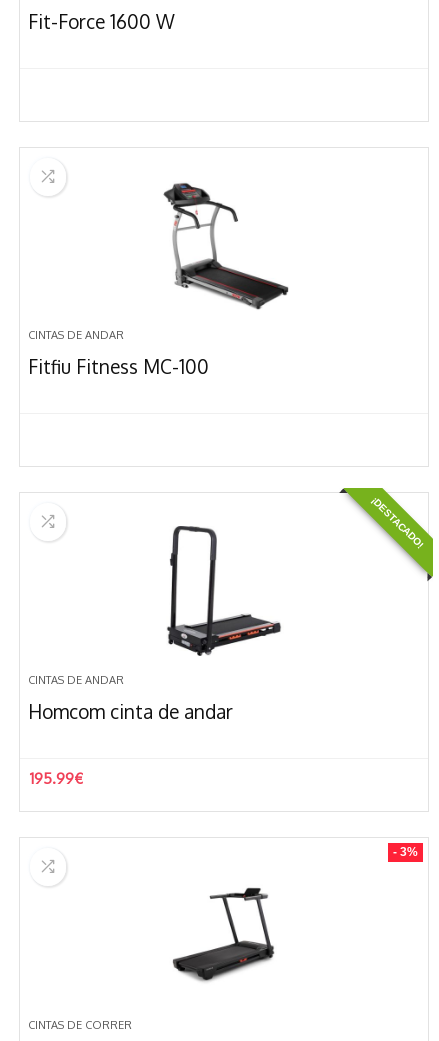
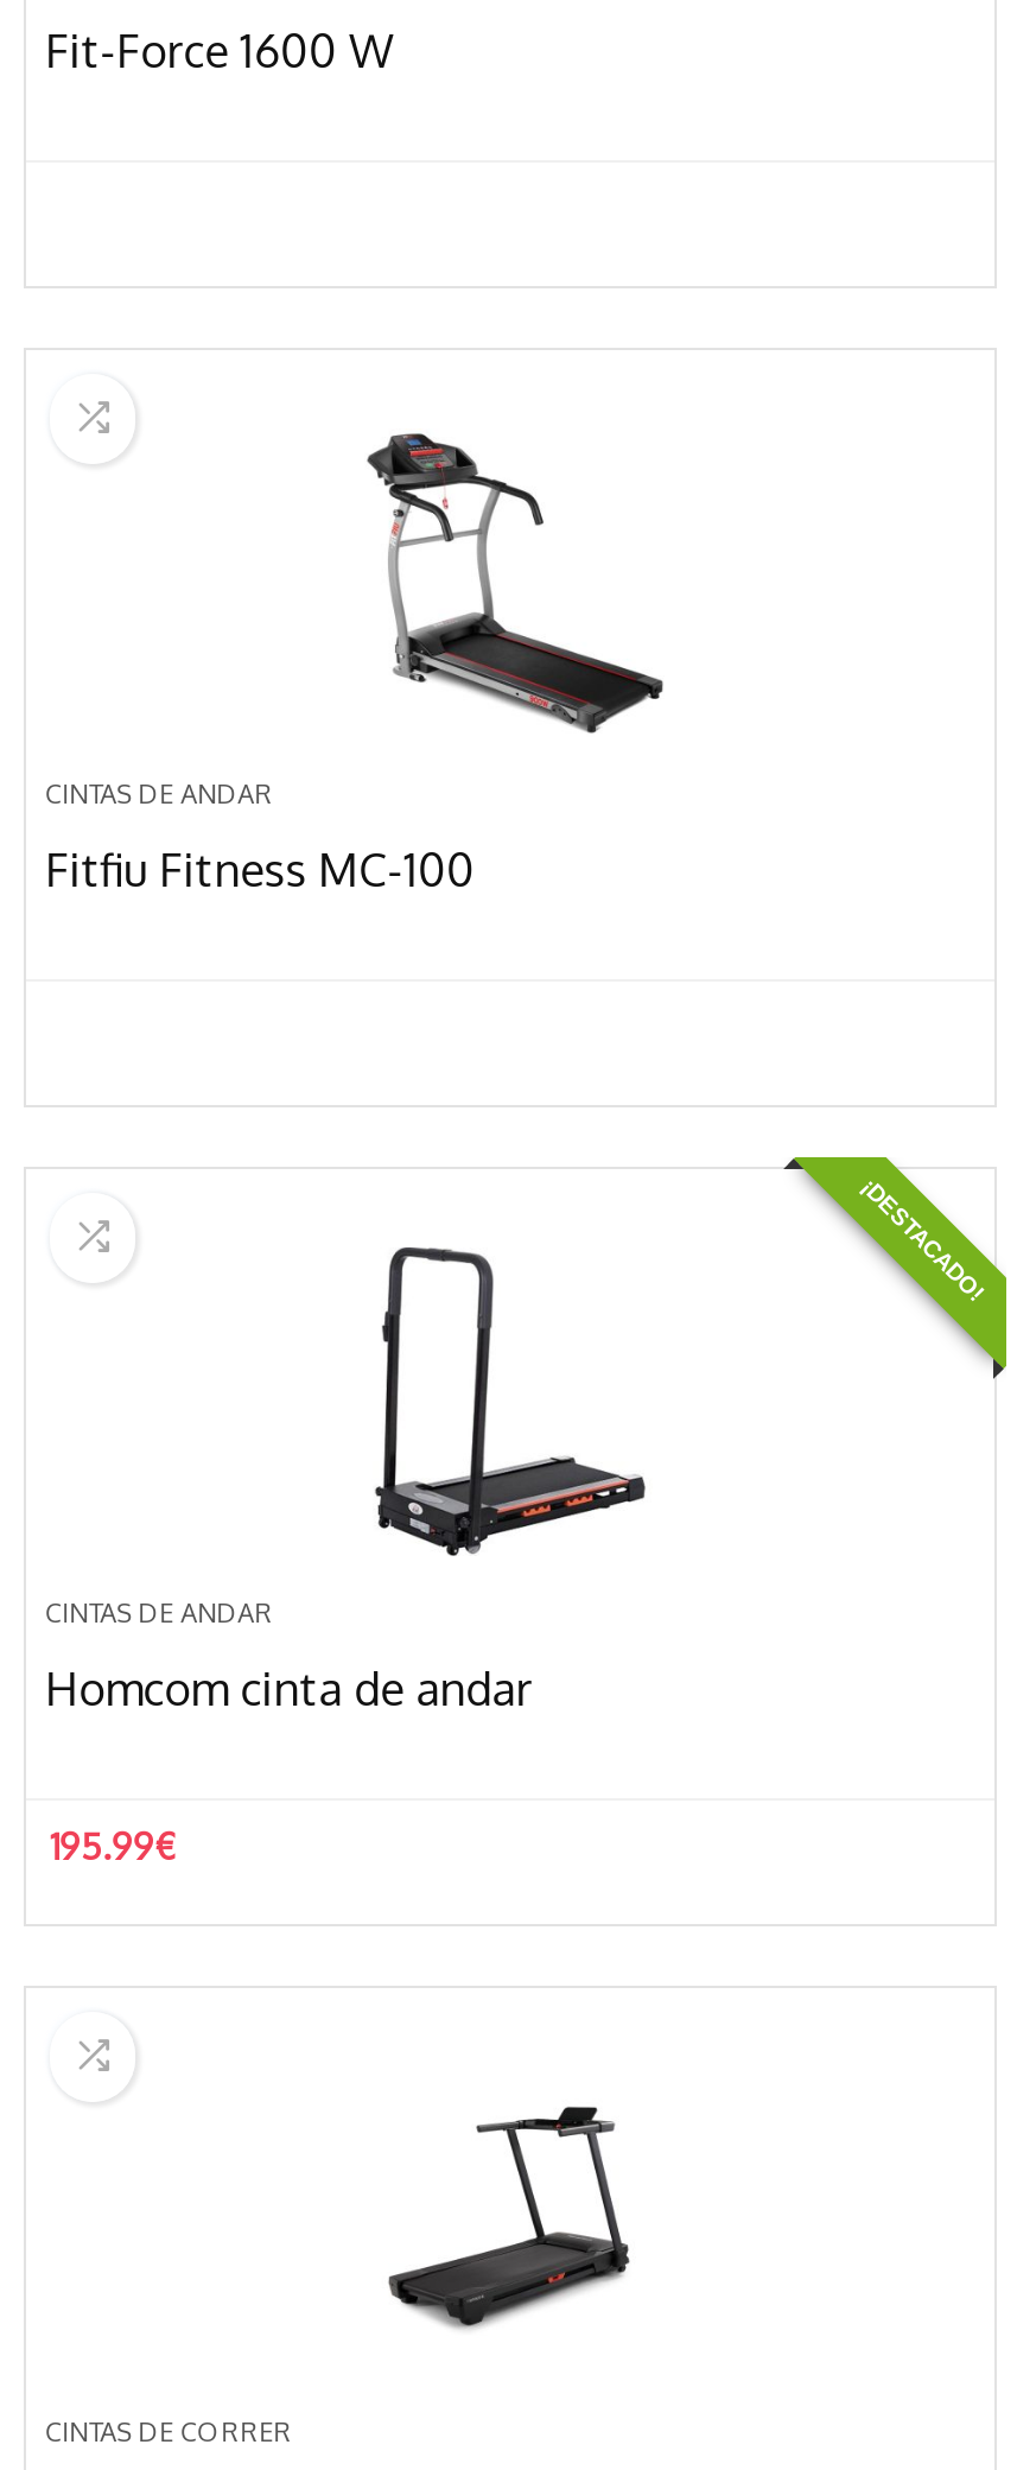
- - 3%
